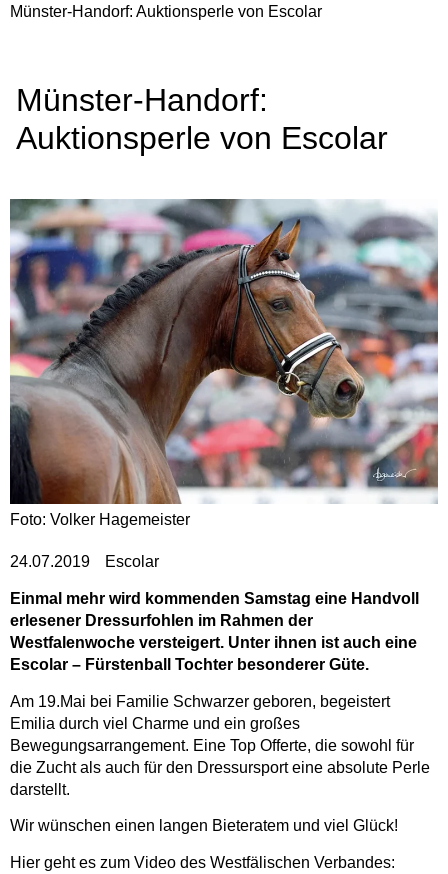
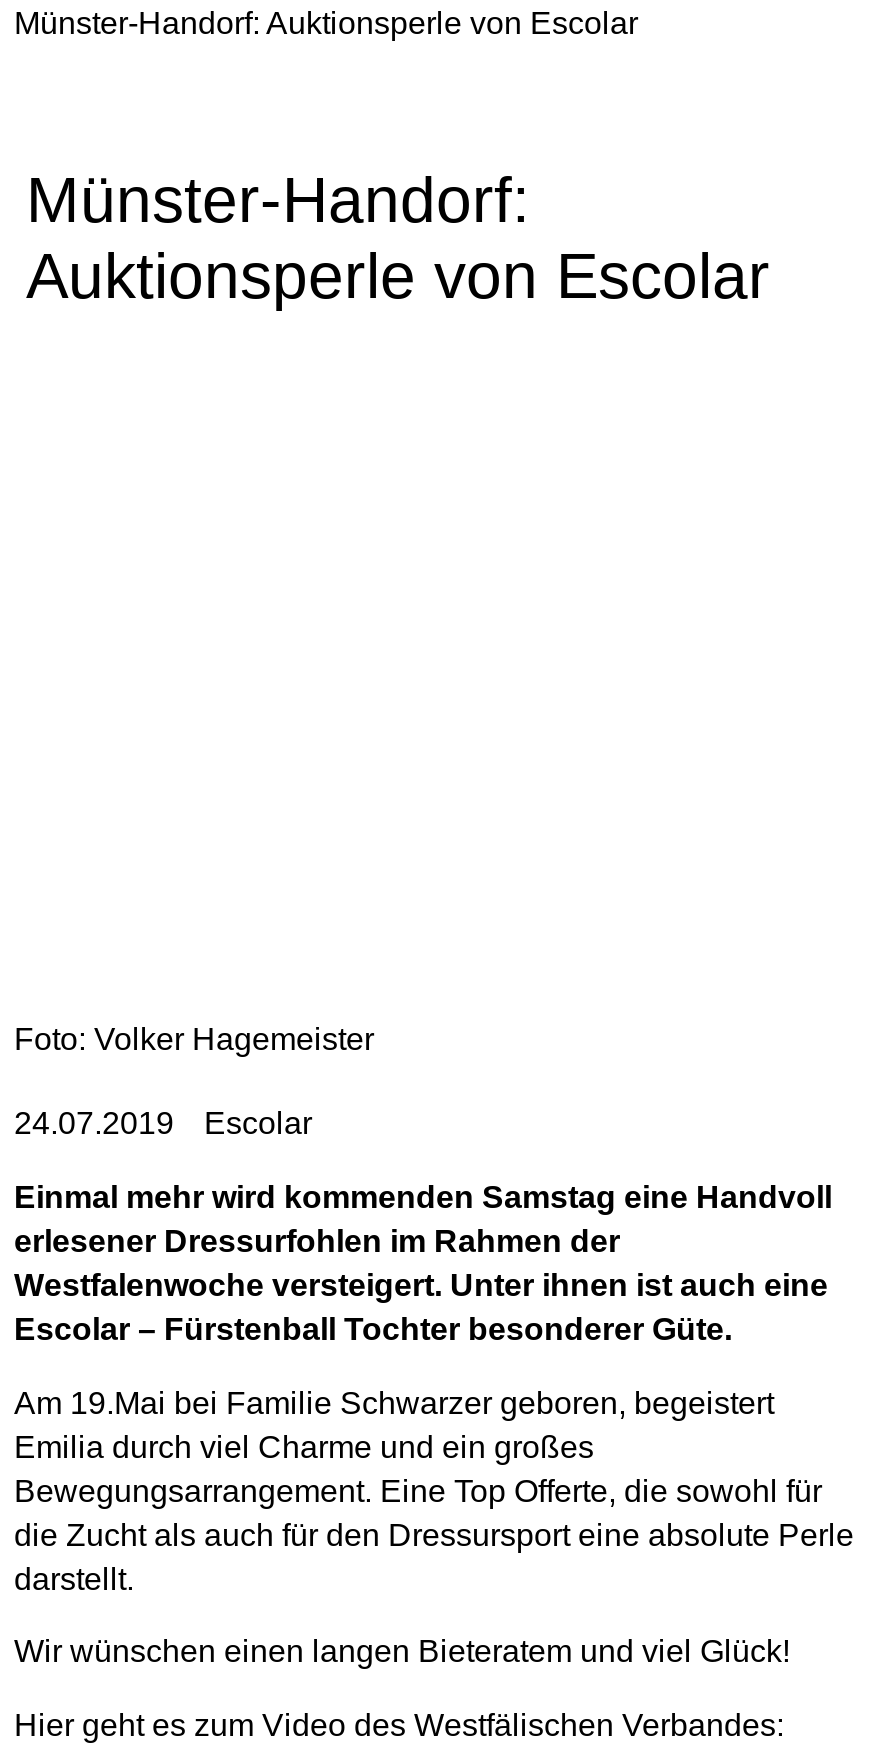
- [image]
